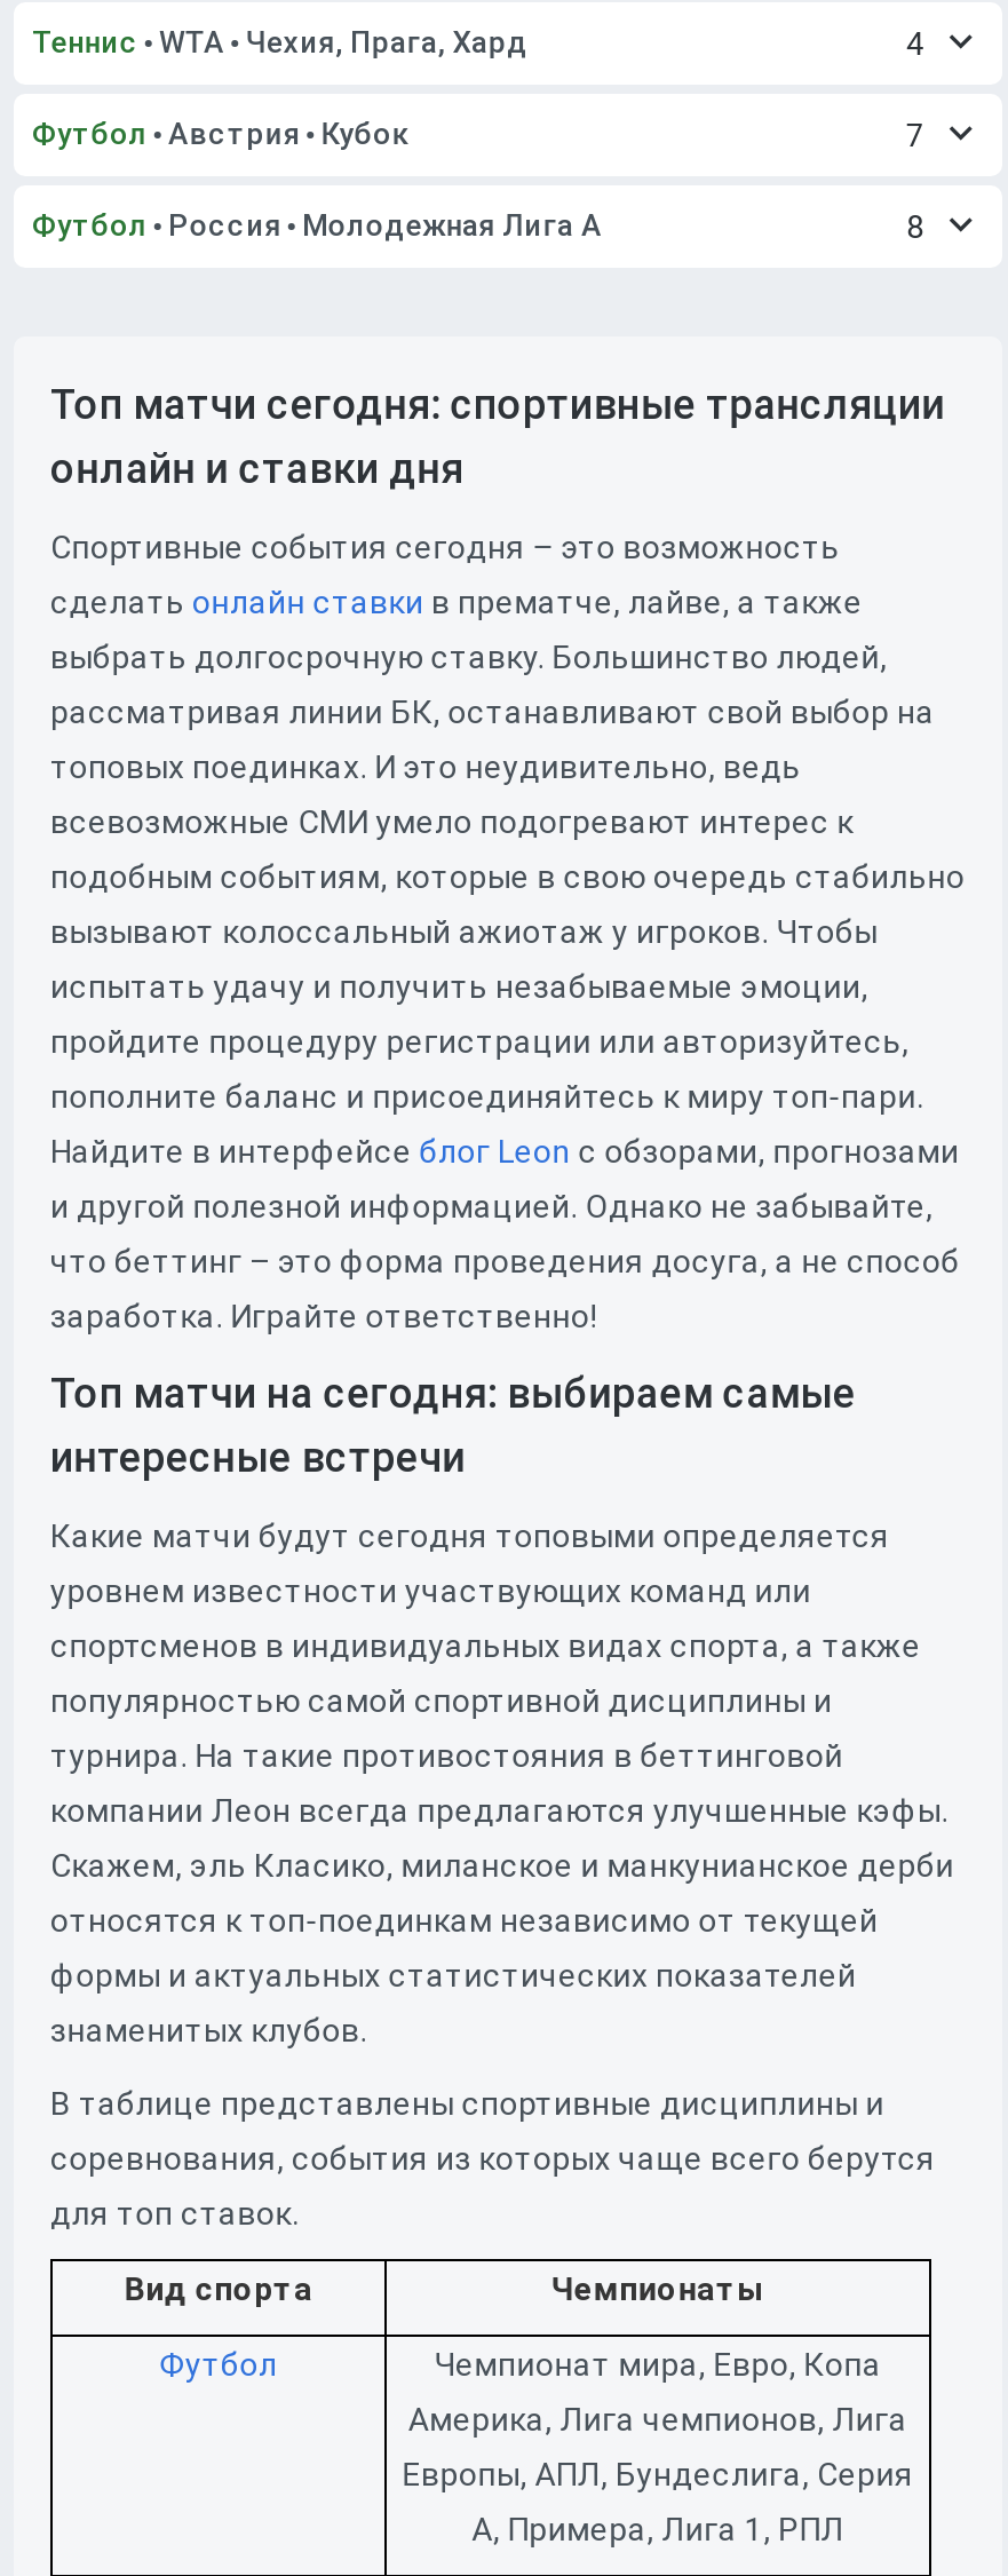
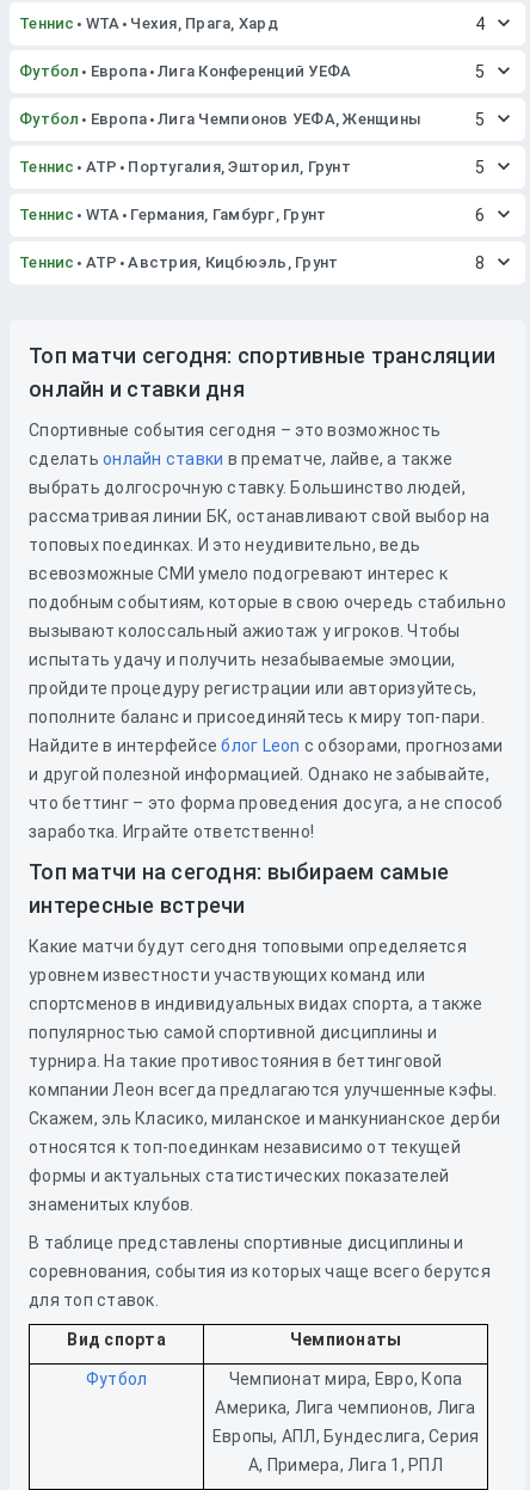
- Футбол Австрия Кубок
- 7
- Футбол Россия Молодежная Лига А
+ Футбол Европа Лига Конференций УЕФА
+ 5
+ Футбол Европа Лига Чемпионов УЕФА, Женщины
+ 5
+ Теннис ATP Португалия, Эшторил, Грунт
+ 5
+ Теннис WTA Германия, Гамбург, Грунт
+ 6
+ Теннис ATP Австрия, Кицбюэль, Грунт
